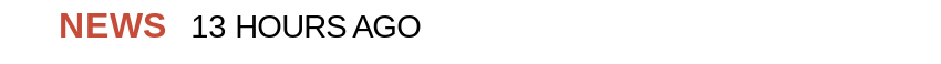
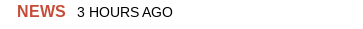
- NEWS 13 HOURS AGO
+ NEWS 3 HOURS AGO
